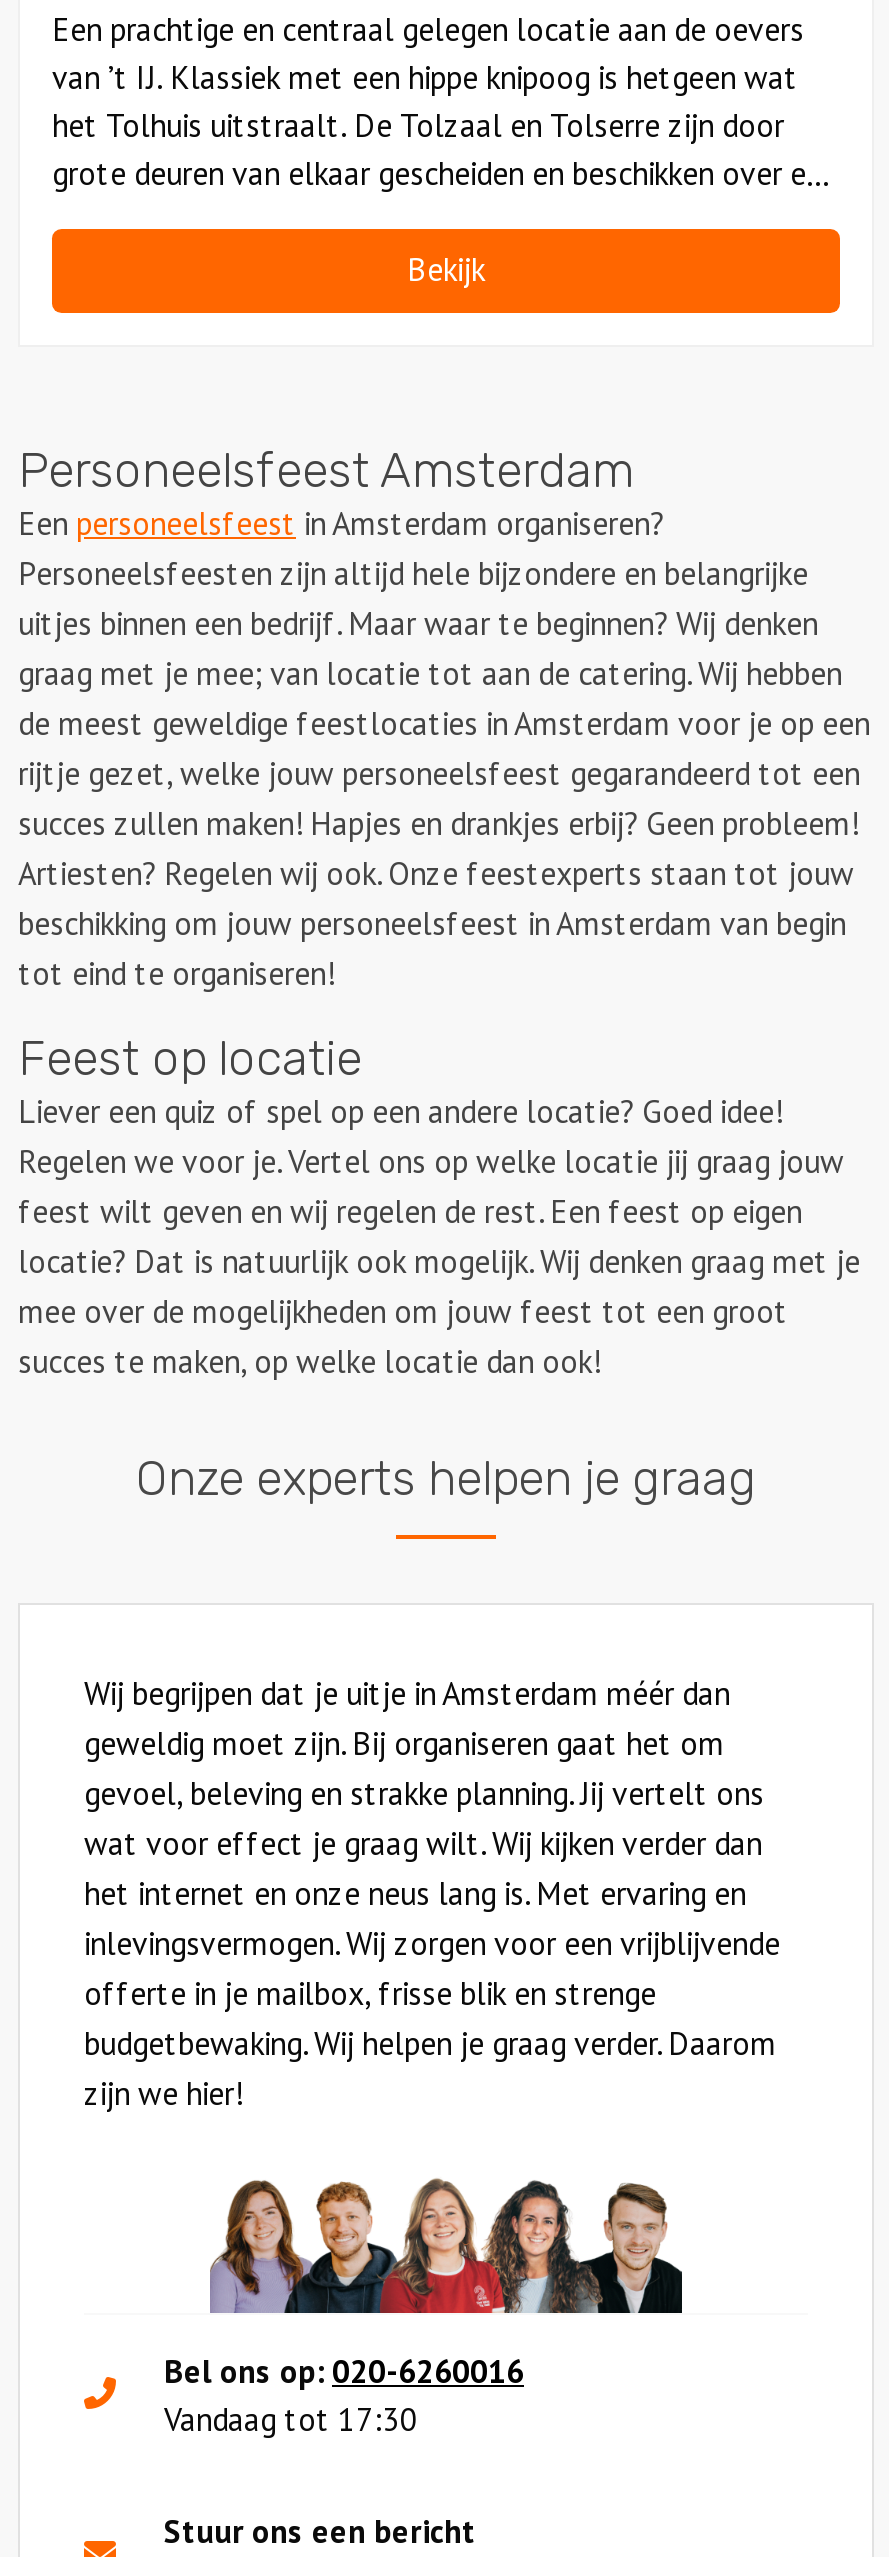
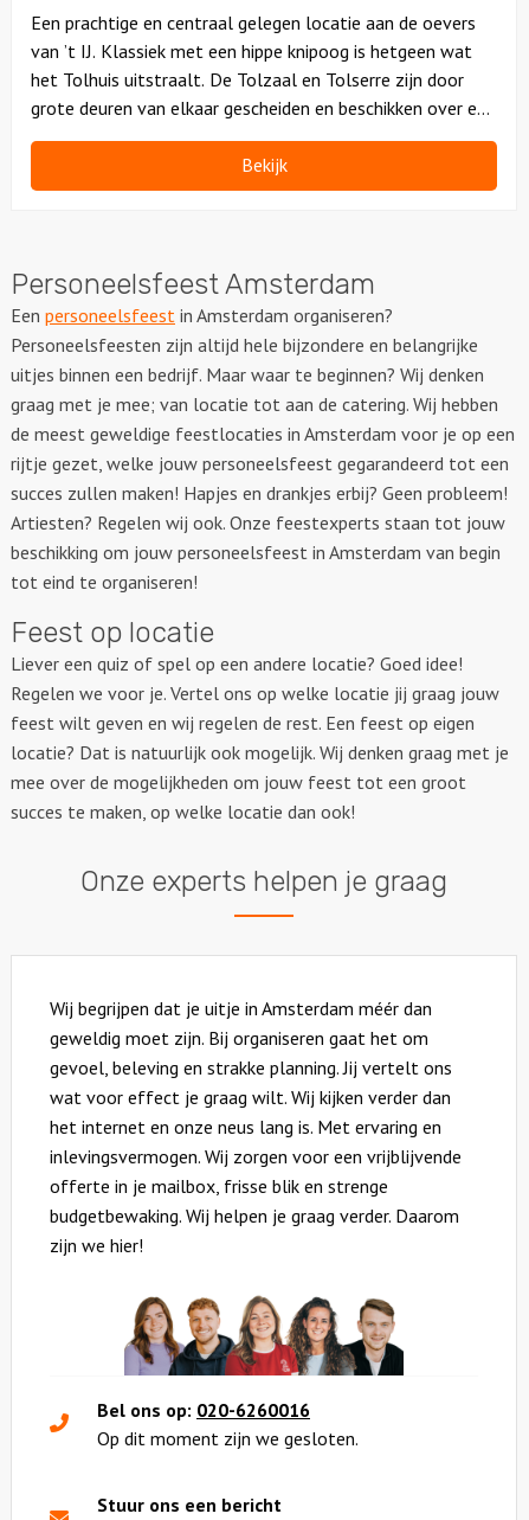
- Vandaag tot 17:30
+ Op dit moment zijn we gesloten.
